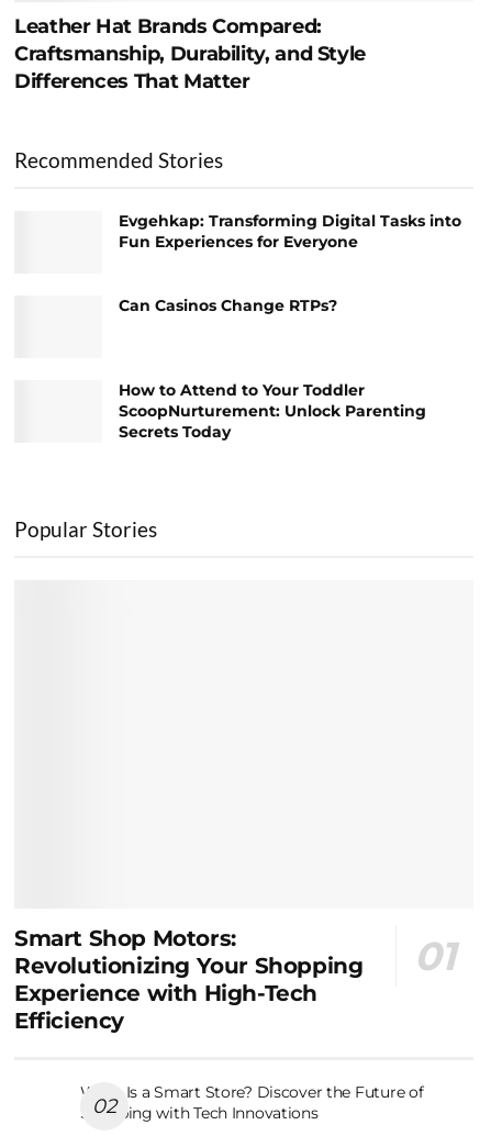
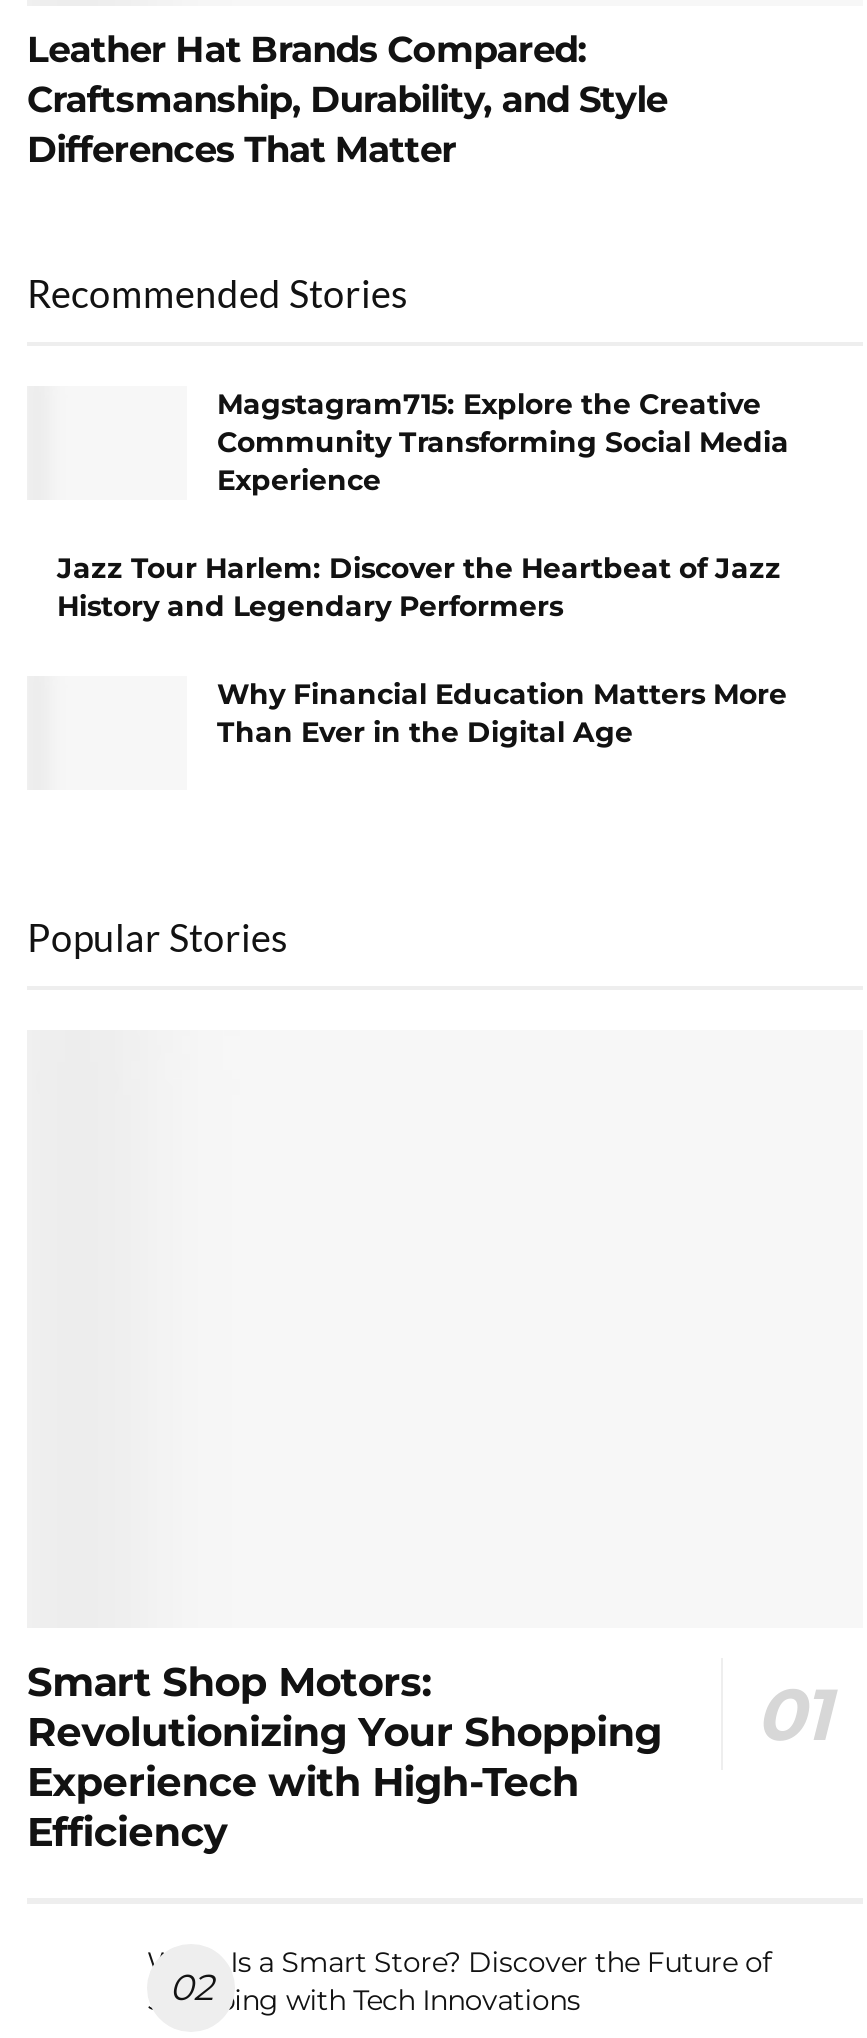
- Evgehkap: Transforming Digital Tasks into
- Fun Experiences for Everyone
+ Magstagram715: Explore the Creative
+ Community Transforming Social Media
+ Experience

- Can Casinos Change RTPs?
+ Jazz Tour Harlem: Discover the Heartbeat of Jazz
+ History and Legendary Performers

- How to Attend to Your Toddler
- ScoopNurturement: Unlock Parenting
- Secrets Today
+ Why Financial Education Matters More
+ Than Ever in the Digital Age
